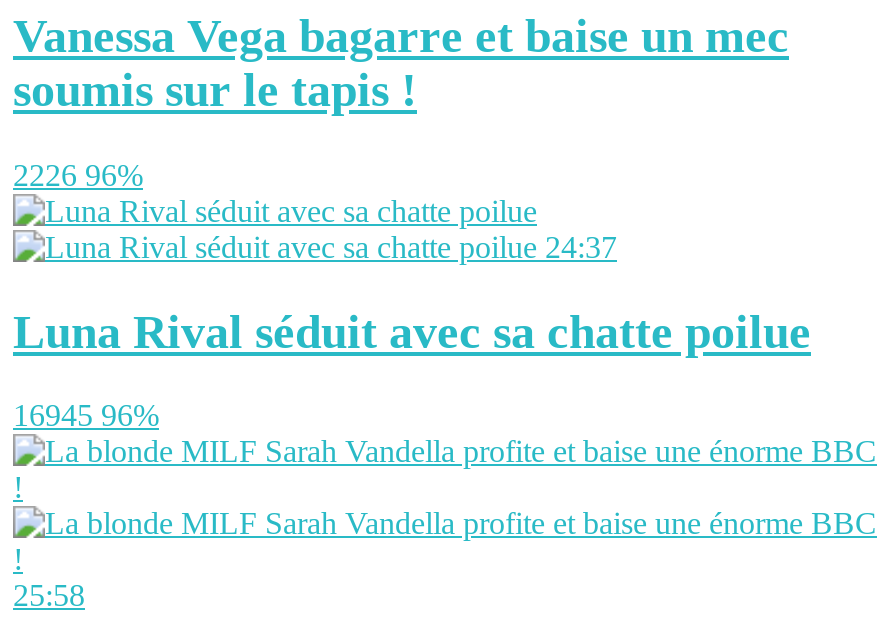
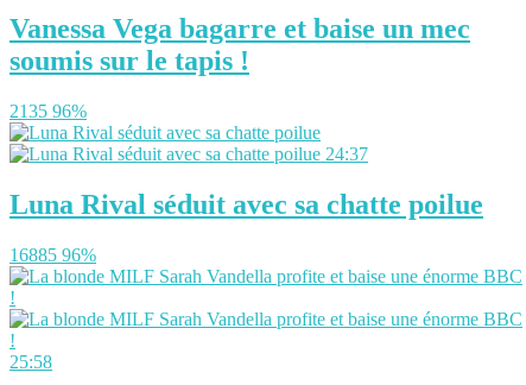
- 2226 96%
+ 2135 96%

- 16945 96%
+ 16885 96%
